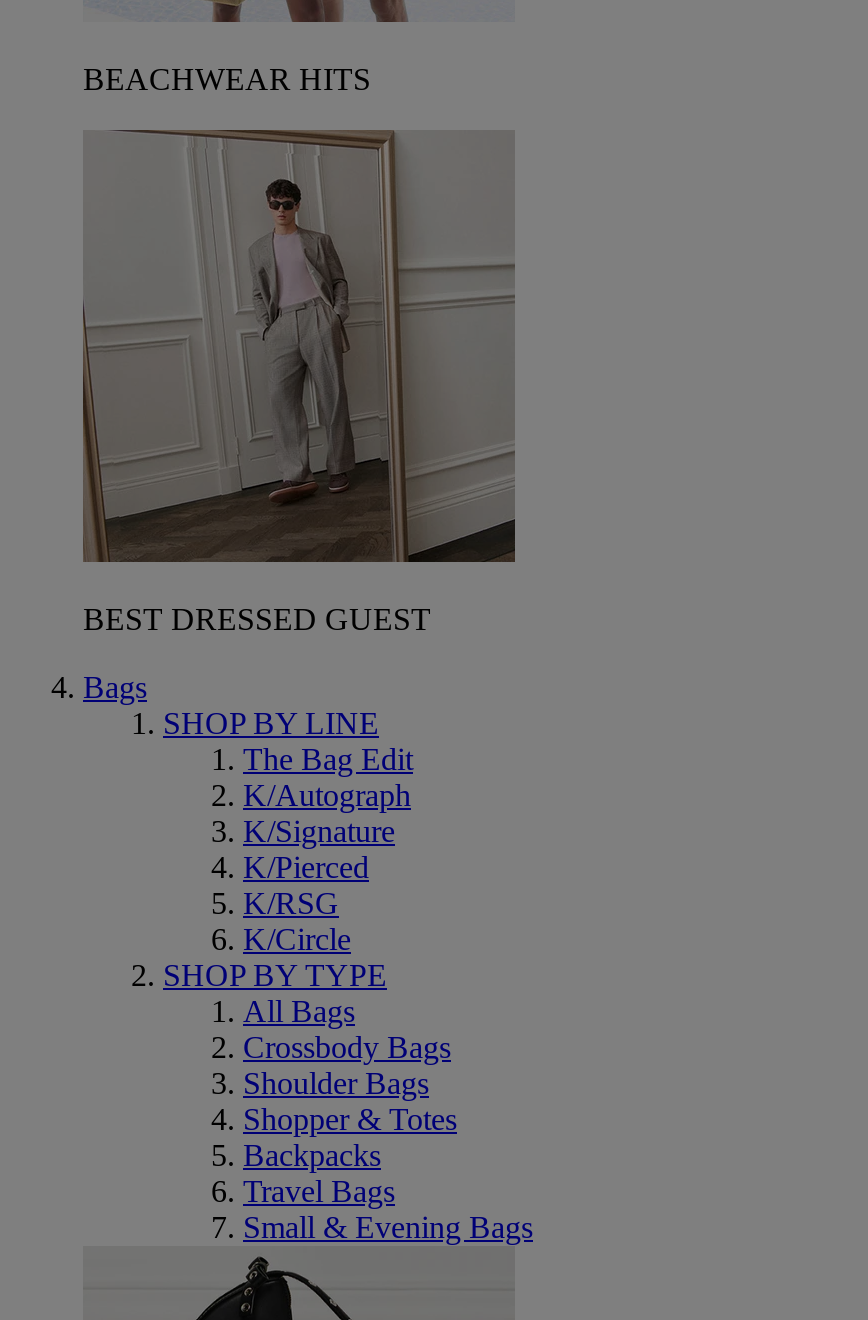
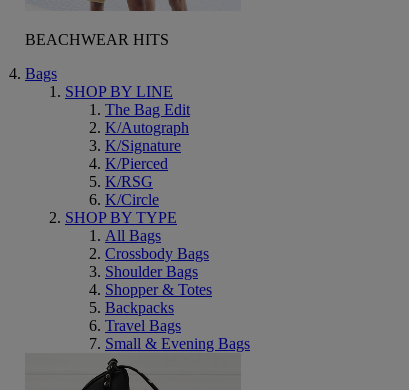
- [image]
- BEST DRESSED GUEST
